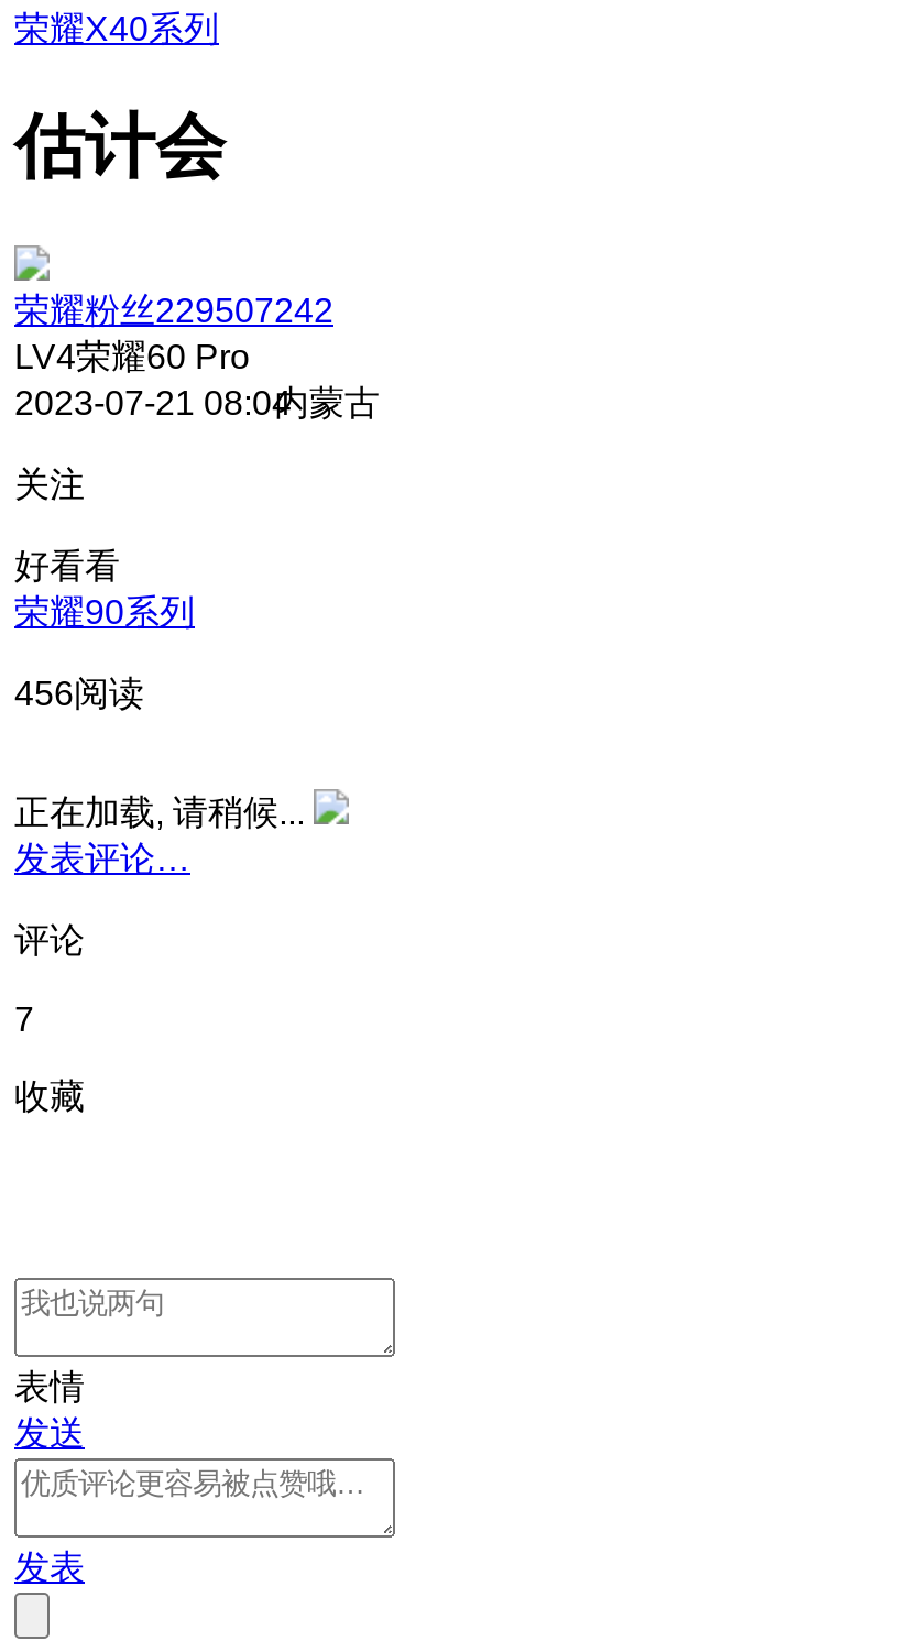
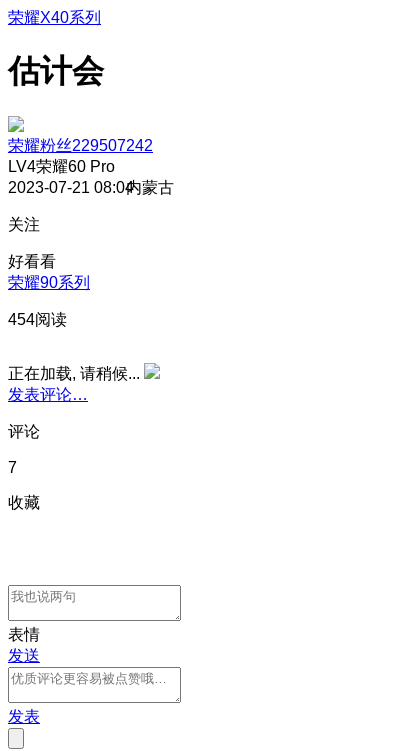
- 456阅读
+ 454阅读
